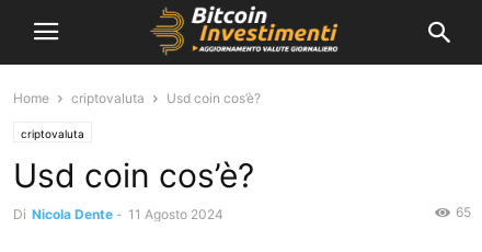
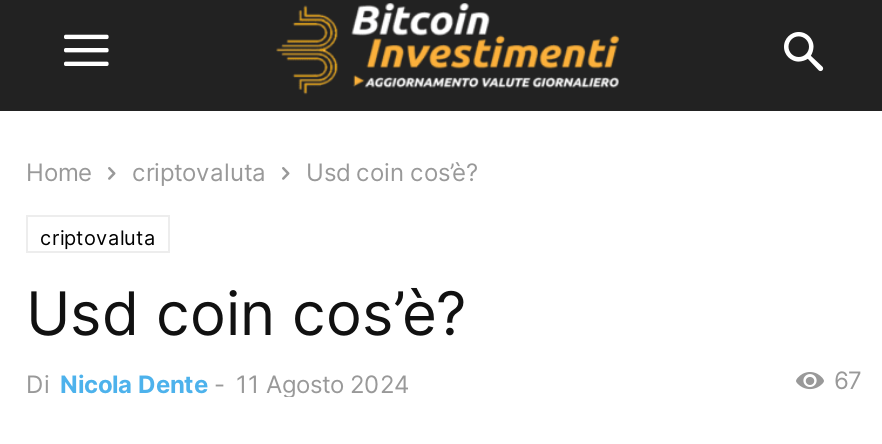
- 65
+ 67
